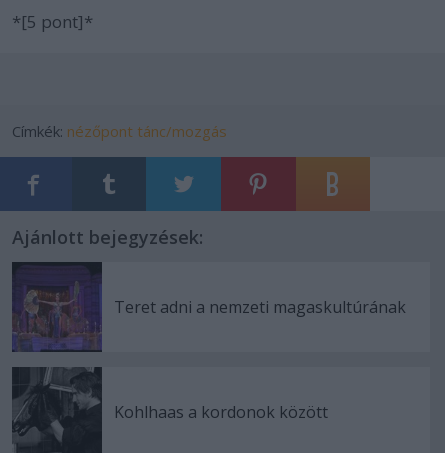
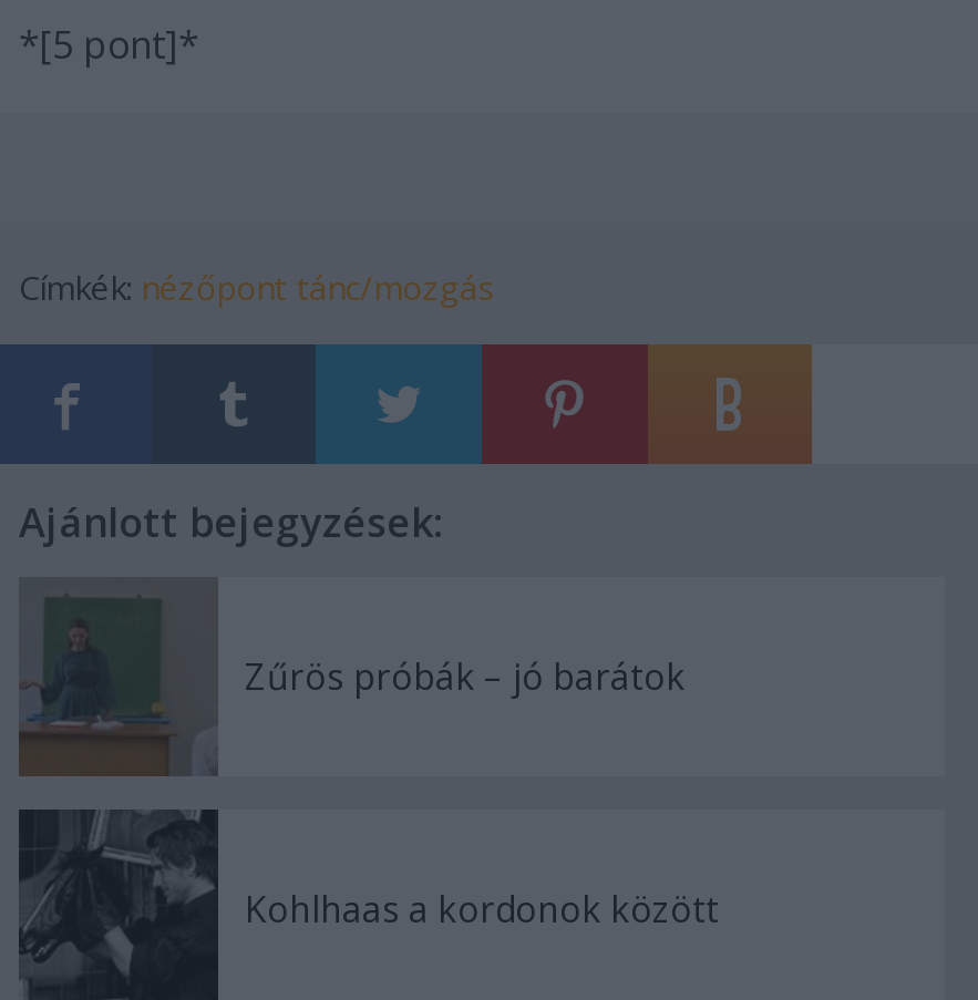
- [image]
- Teret adni a nemzeti magaskultúrának
+ [image]
+ Zűrös próbák – jó barátok
